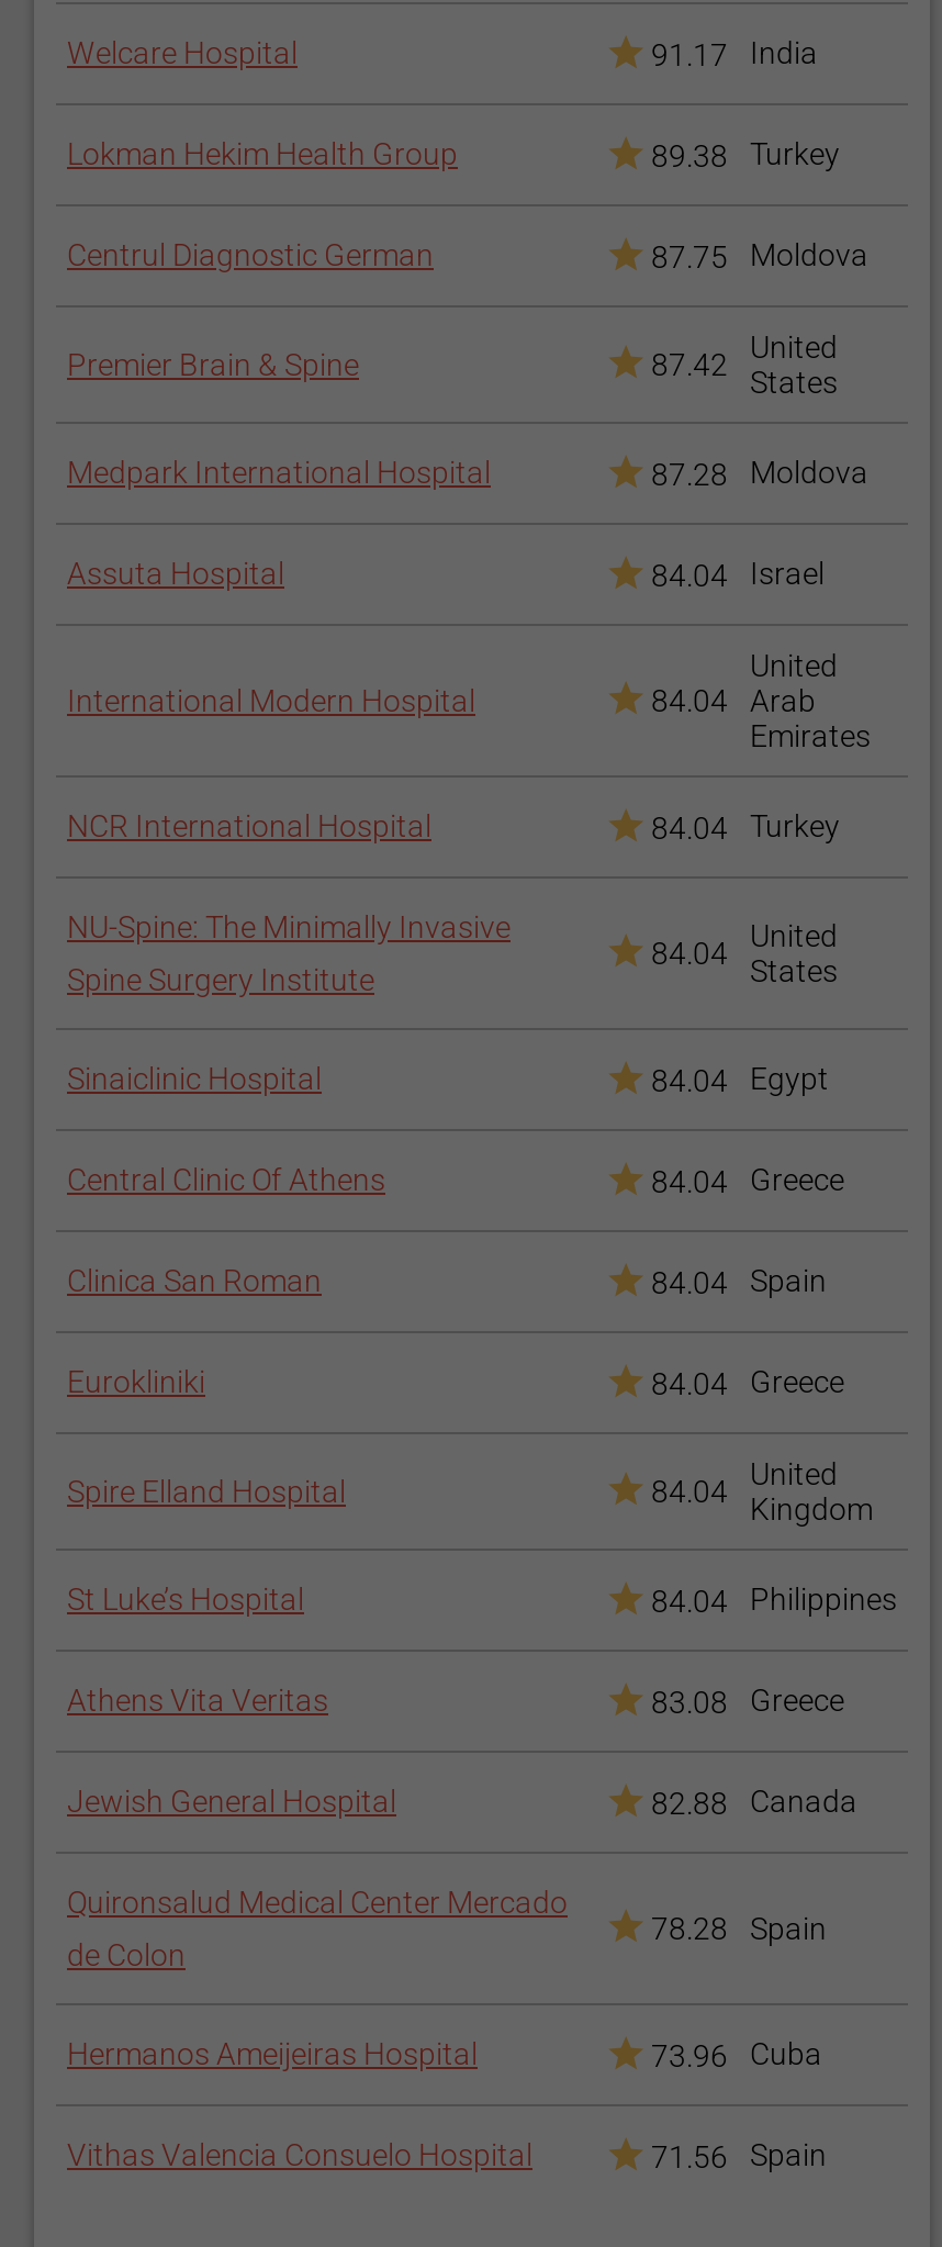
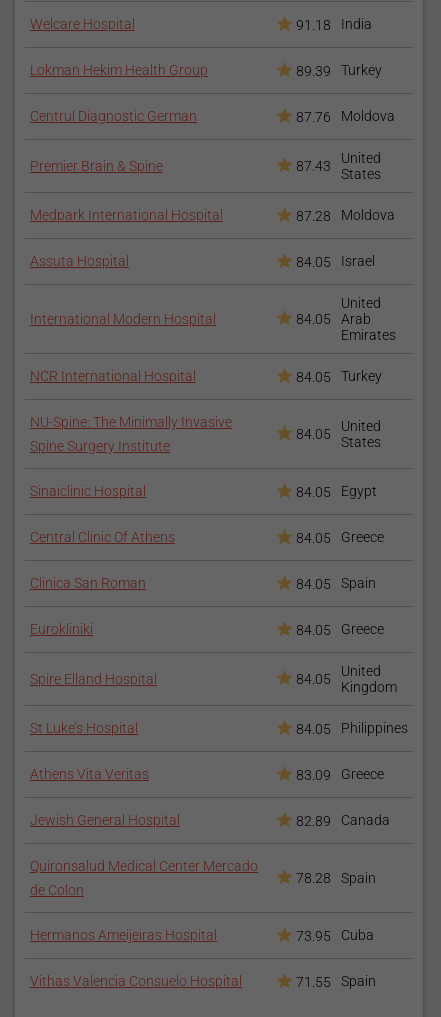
- 91.17 India
+ 91.18 India

- 89.38 Turkey
+ 89.39 Turkey

- 87.75 Moldova
+ 87.76 Moldova

- 87.42 United States
+ 87.43 United States

- 84.04 Israel
+ 84.05 Israel

- 84.04 Arab
+ 84.05 Arab

- 84.04 Turkey
+ 84.05 Turkey

- 84.04 United States
+ 84.05 United States

- 84.04 Egypt
+ 84.05 Egypt

- 84.04 Greece
+ 84.05 Greece

- 84.04 Spain
+ 84.05 Spain

- 84.04 Greece
+ 84.05 Greece

- 84.04 United Kingdom
+ 84.05 United Kingdom

- 84.04 Philippines
+ 84.05 Philippines

- 83.08 Greece
+ 83.09 Greece

- 82.88 Canada
+ 82.89 Canada

- 73.96 Cuba
+ 73.95 Cuba

- 71.56 Spain
+ 71.55 Spain
